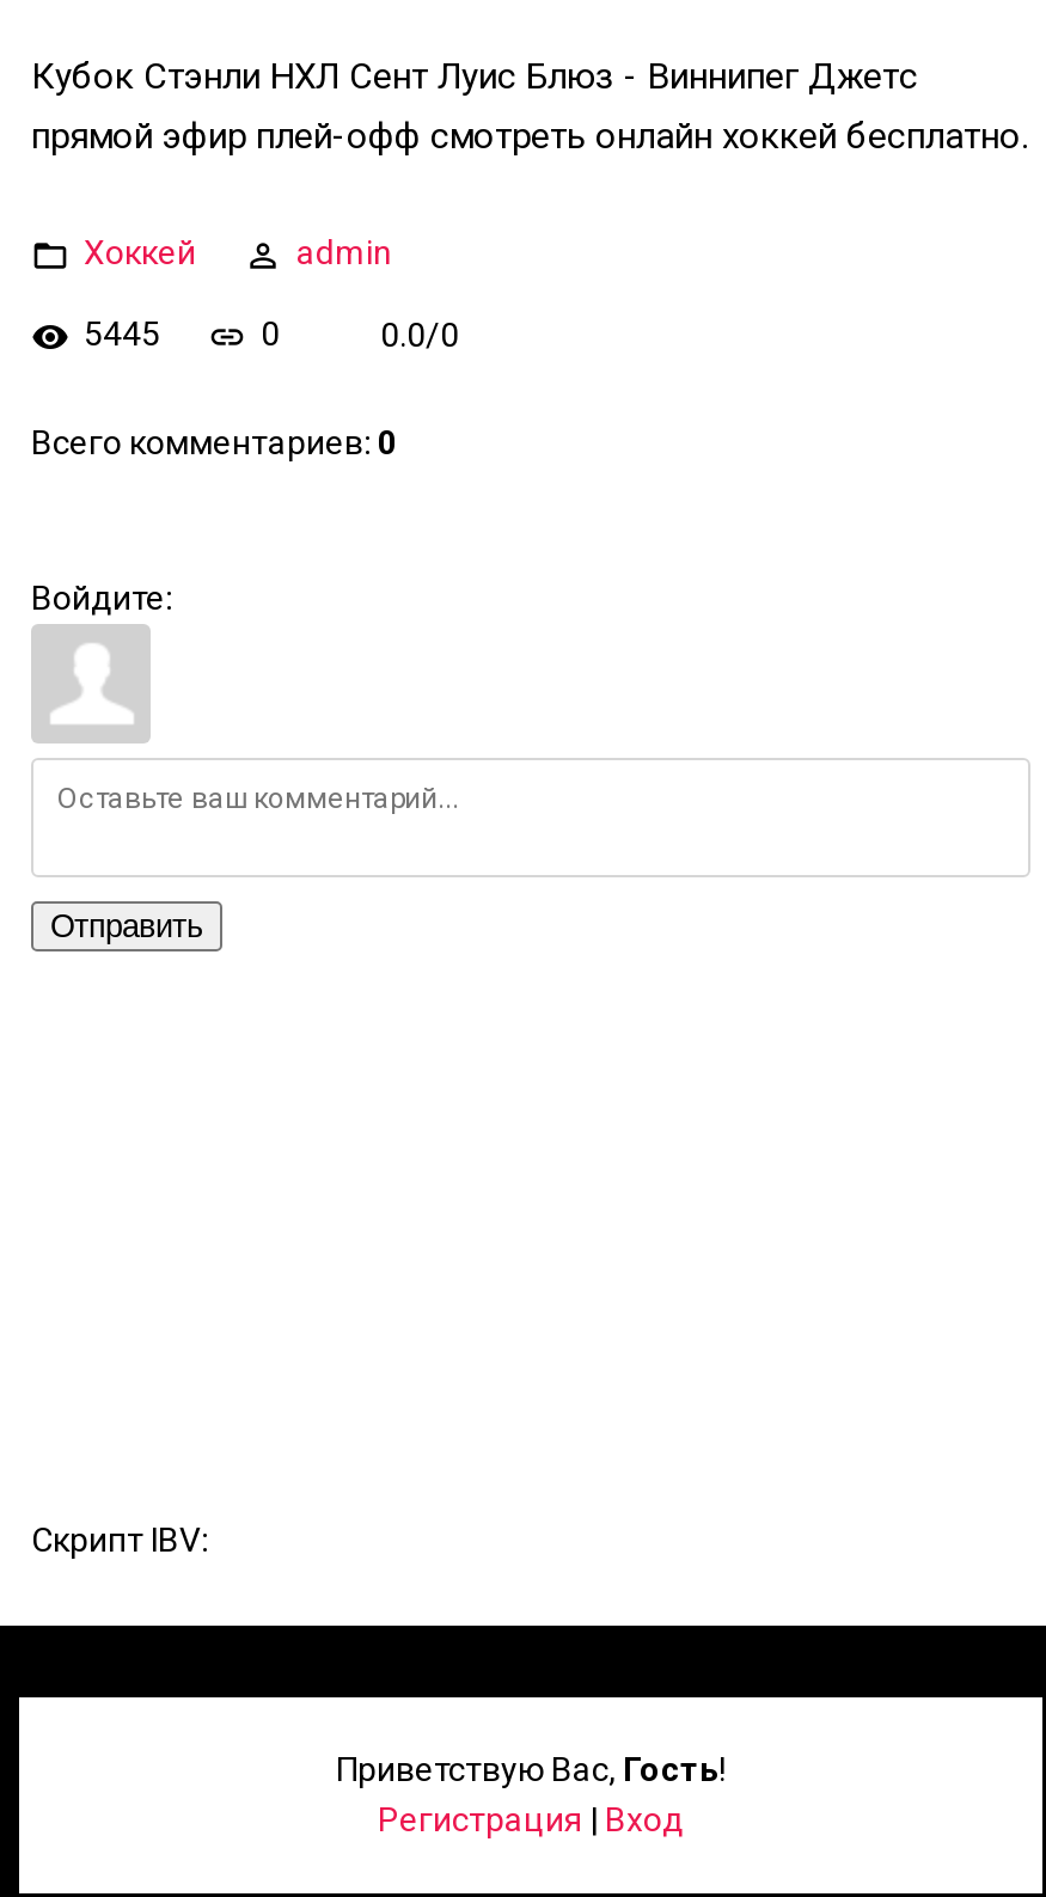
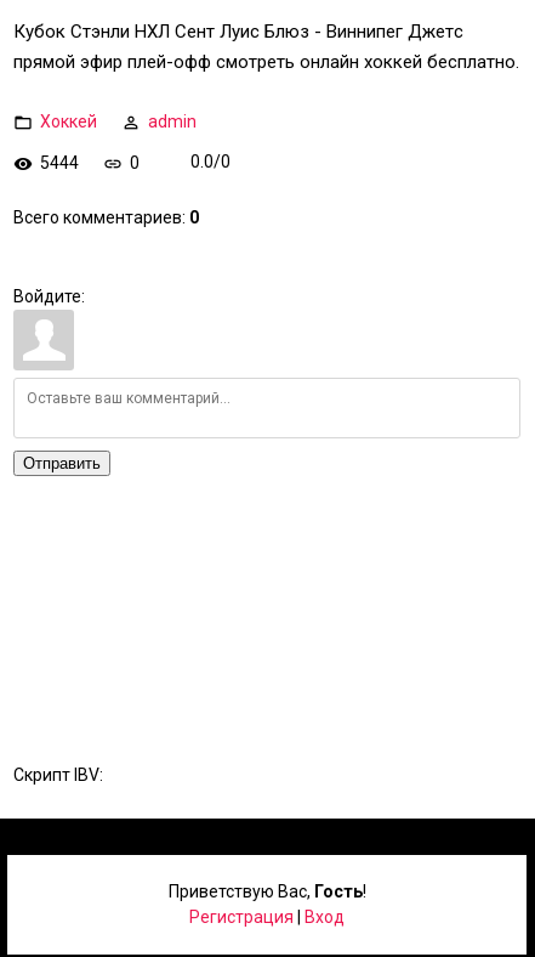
- 5445
+ 5444
